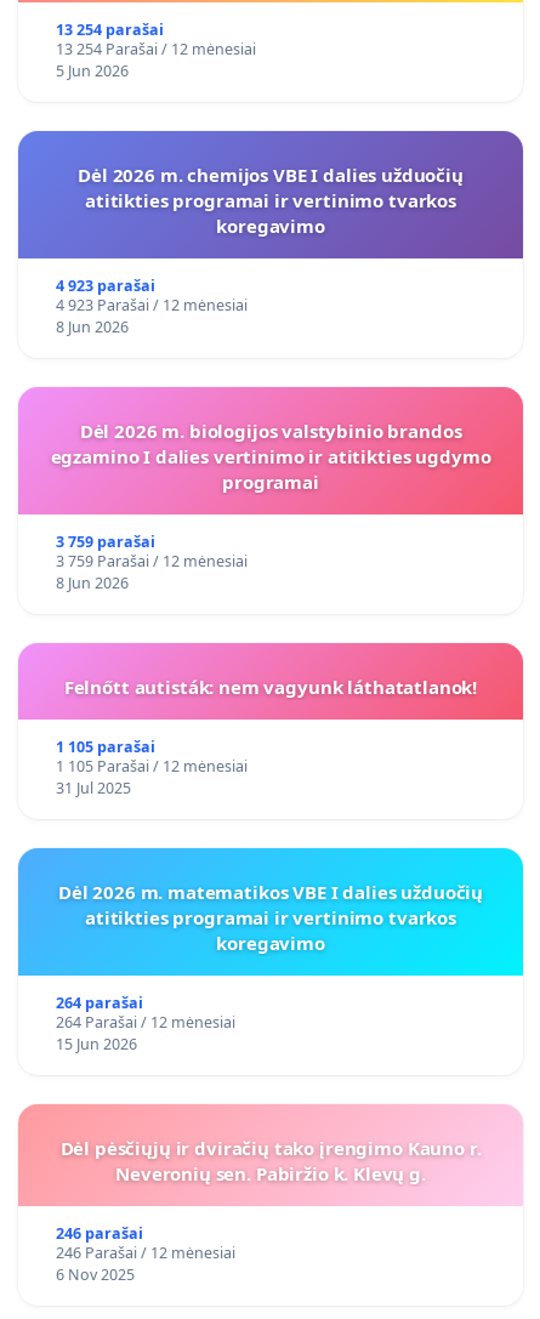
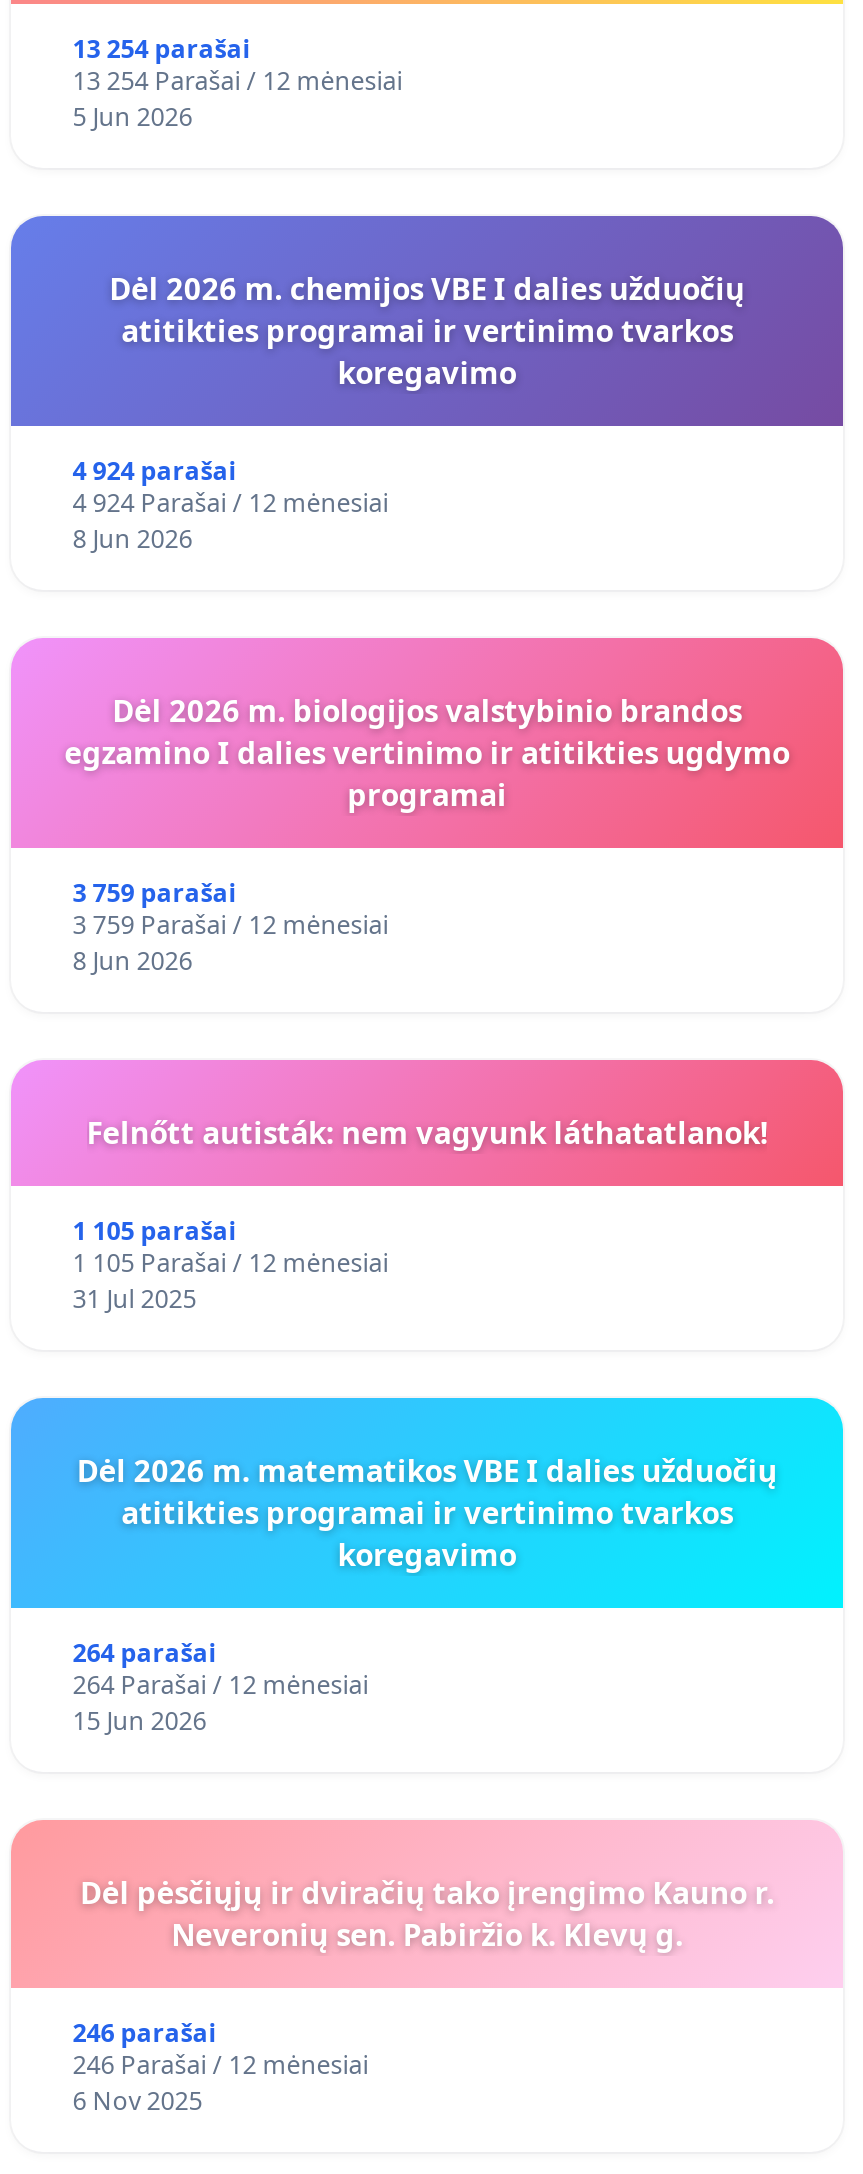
- 4 923 parašai
+ 4 924 parašai

- 4 923 Parašai / 12 mėnesiai
+ 4 924 Parašai / 12 mėnesiai
